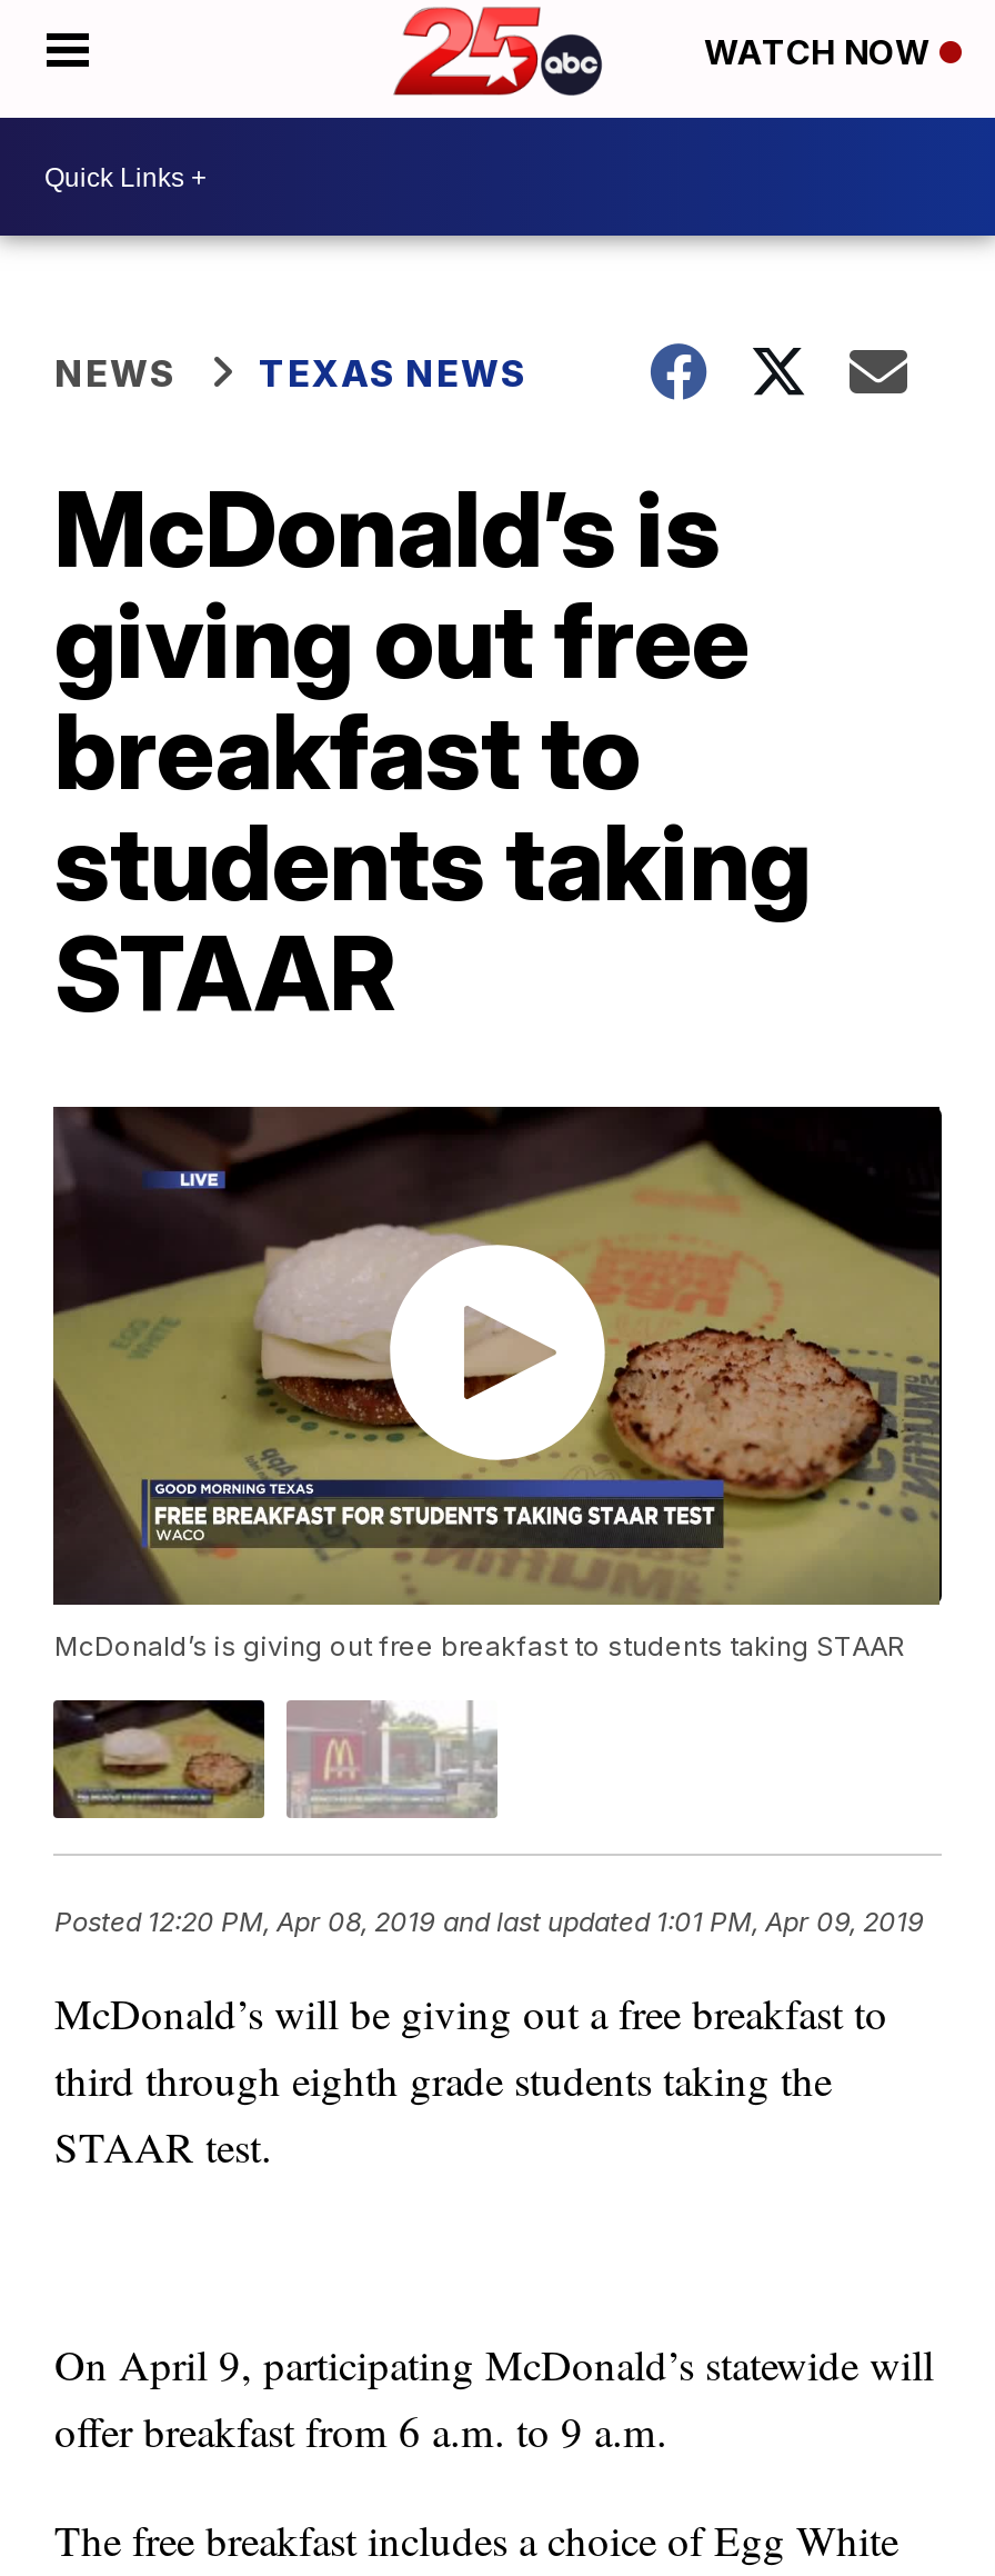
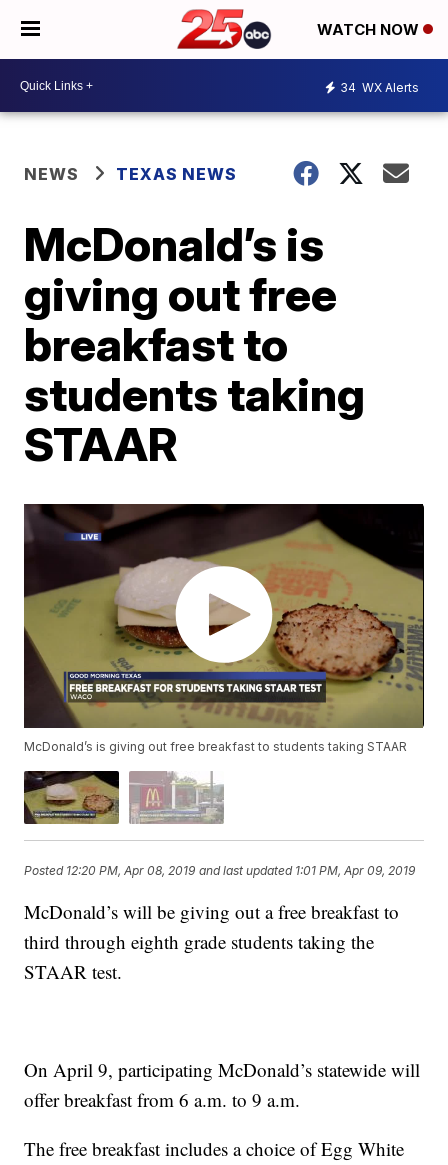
+ 34 WX Alerts
